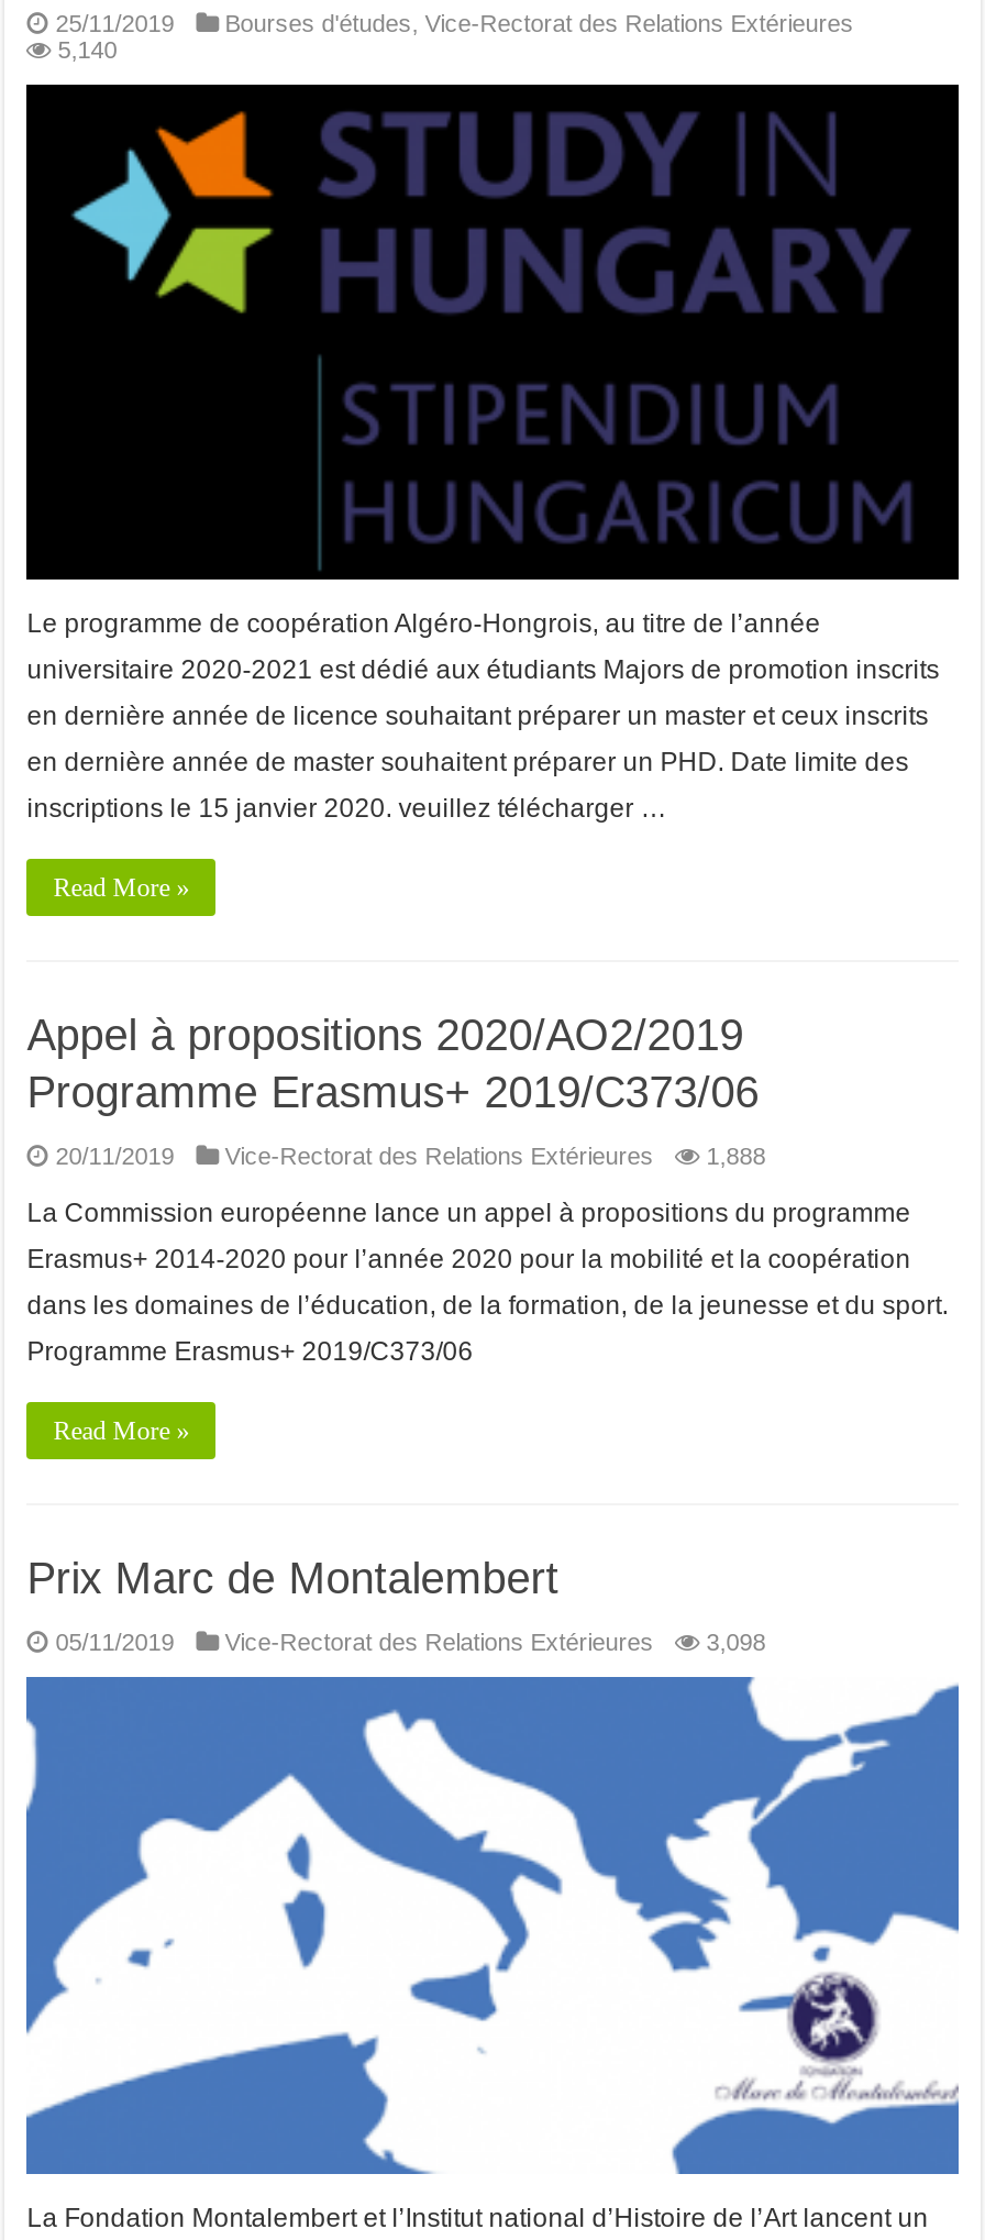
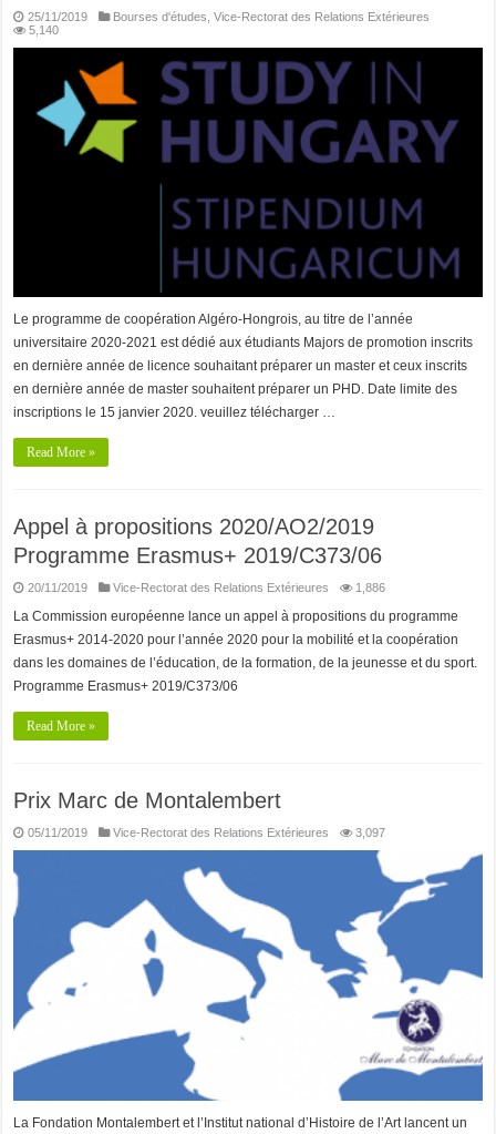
- 20/11/2019 Vice-Rectorat des Relations Extérieures 1,888
+ 20/11/2019 Vice-Rectorat des Relations Extérieures 1,886

- 05/11/2019 Vice-Rectorat des Relations Extérieures 3,098
+ 05/11/2019 Vice-Rectorat des Relations Extérieures 3,097
